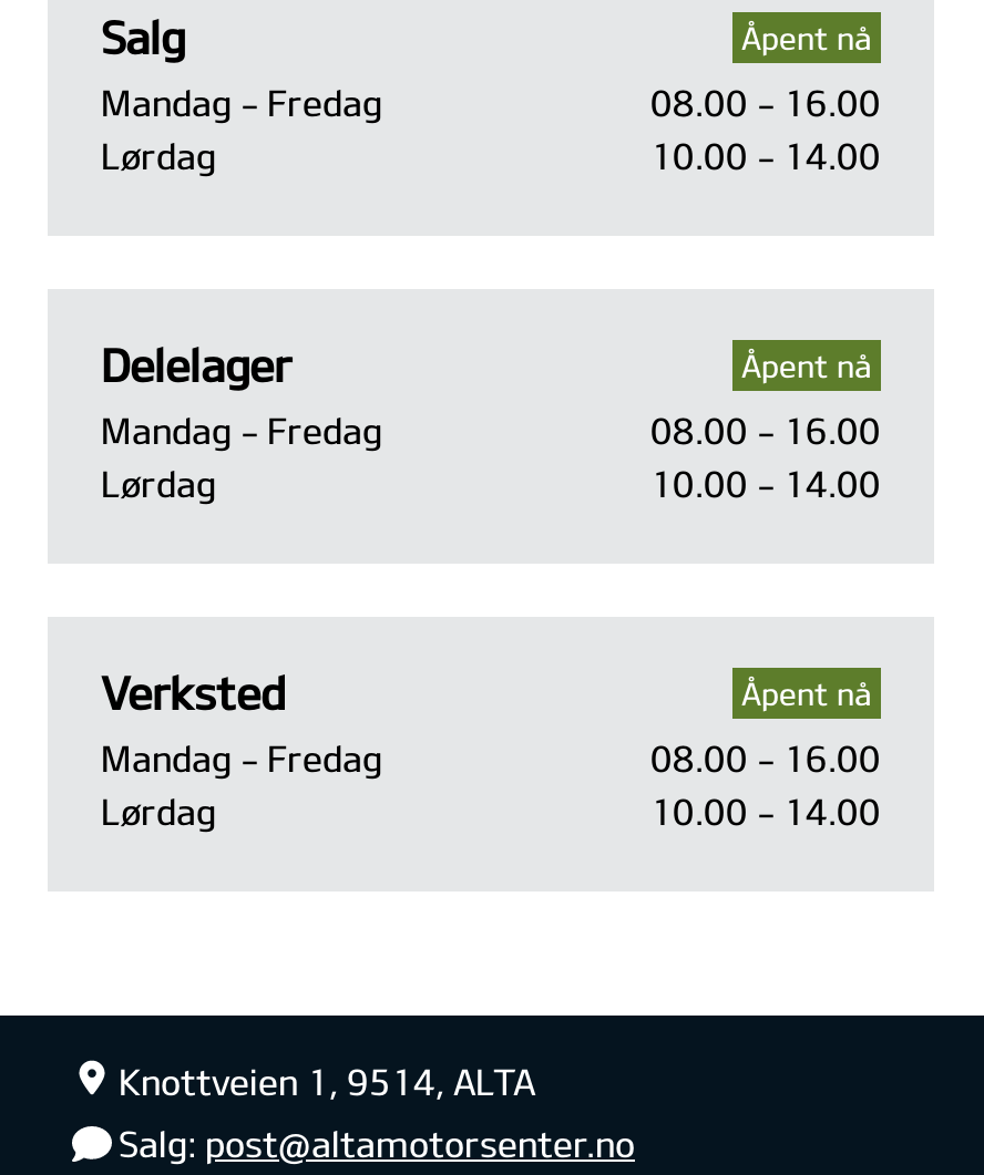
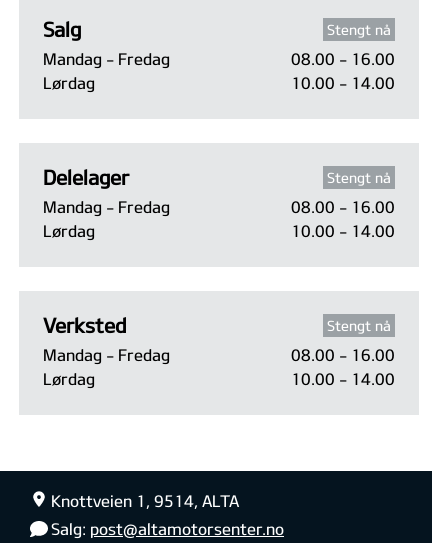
- Åpent nå
+ Stengt nå

- Åpent nå
+ Stengt nå

- Åpent nå
+ Stengt nå
